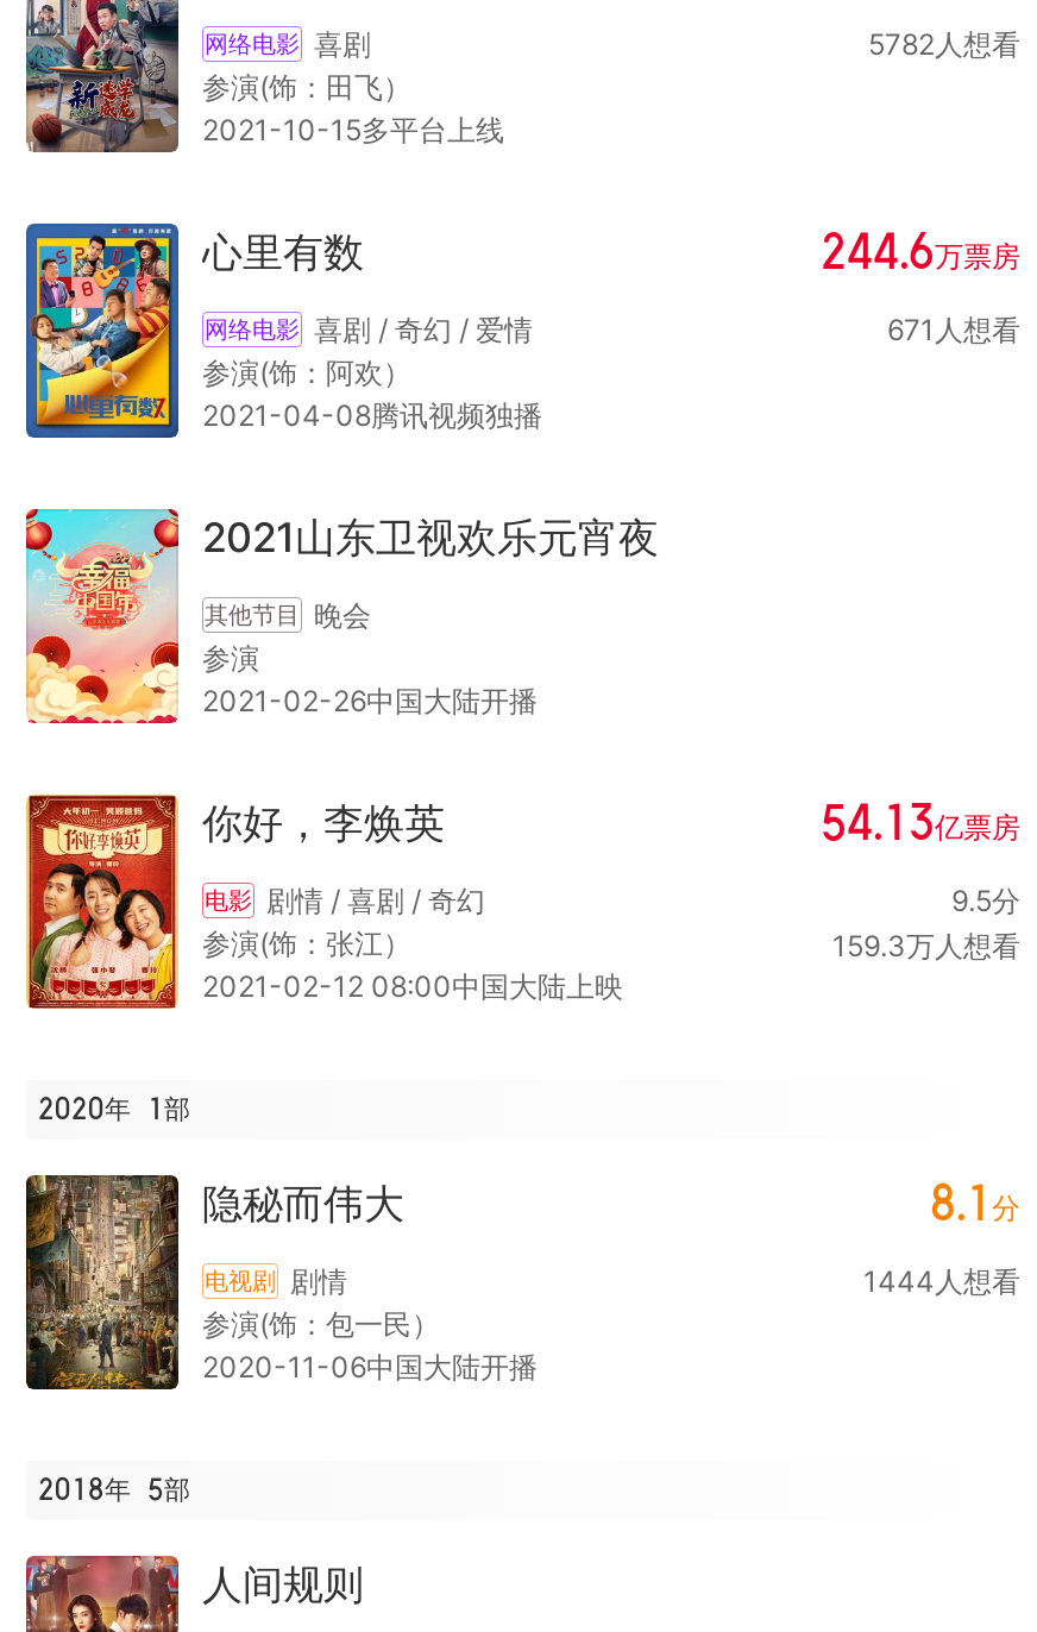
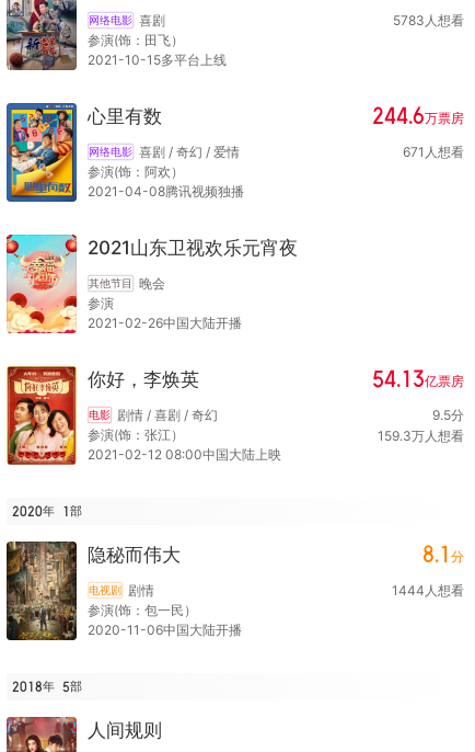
- 5782人想看
+ 5783人想看
